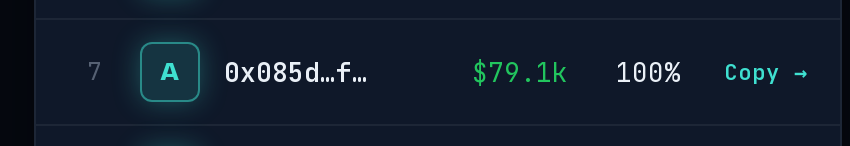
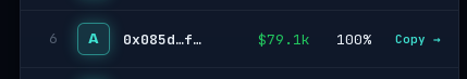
- 7 A
+ 6 A
